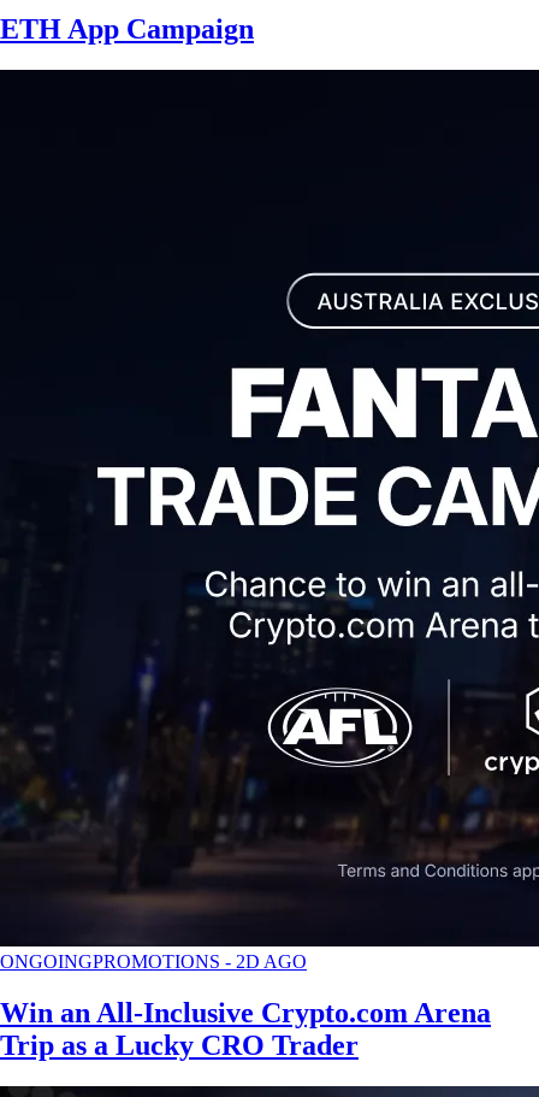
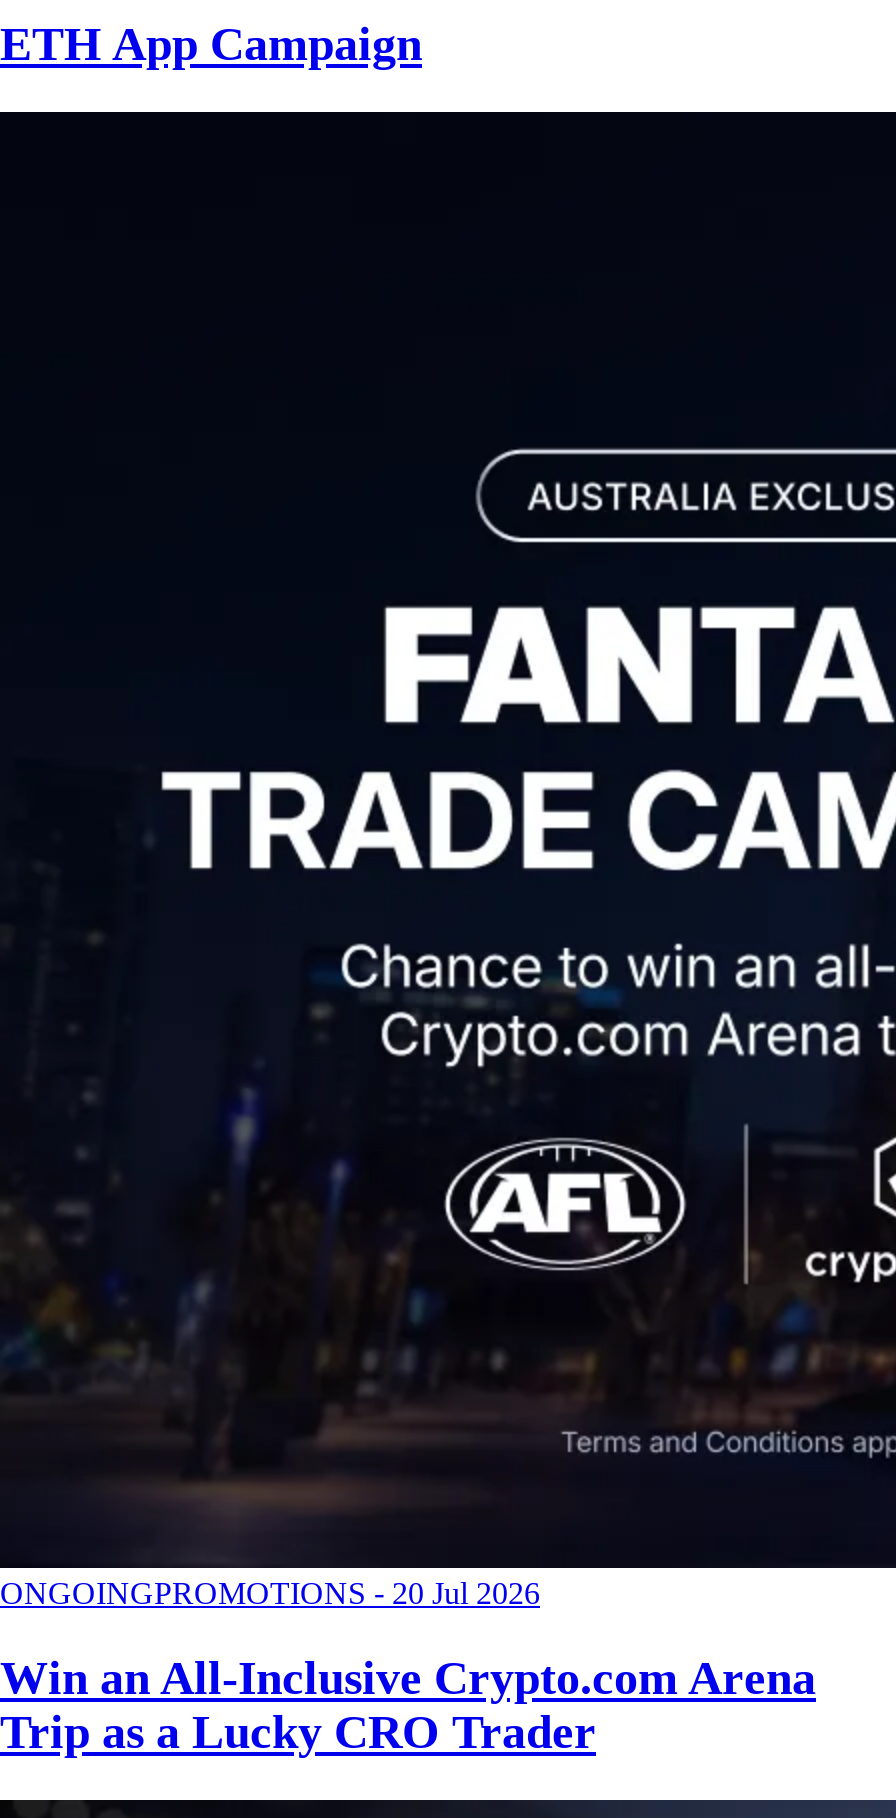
- ONGOINGPROMOTIONS - 2D AGO
+ ONGOINGPROMOTIONS - 20 Jul 2026
